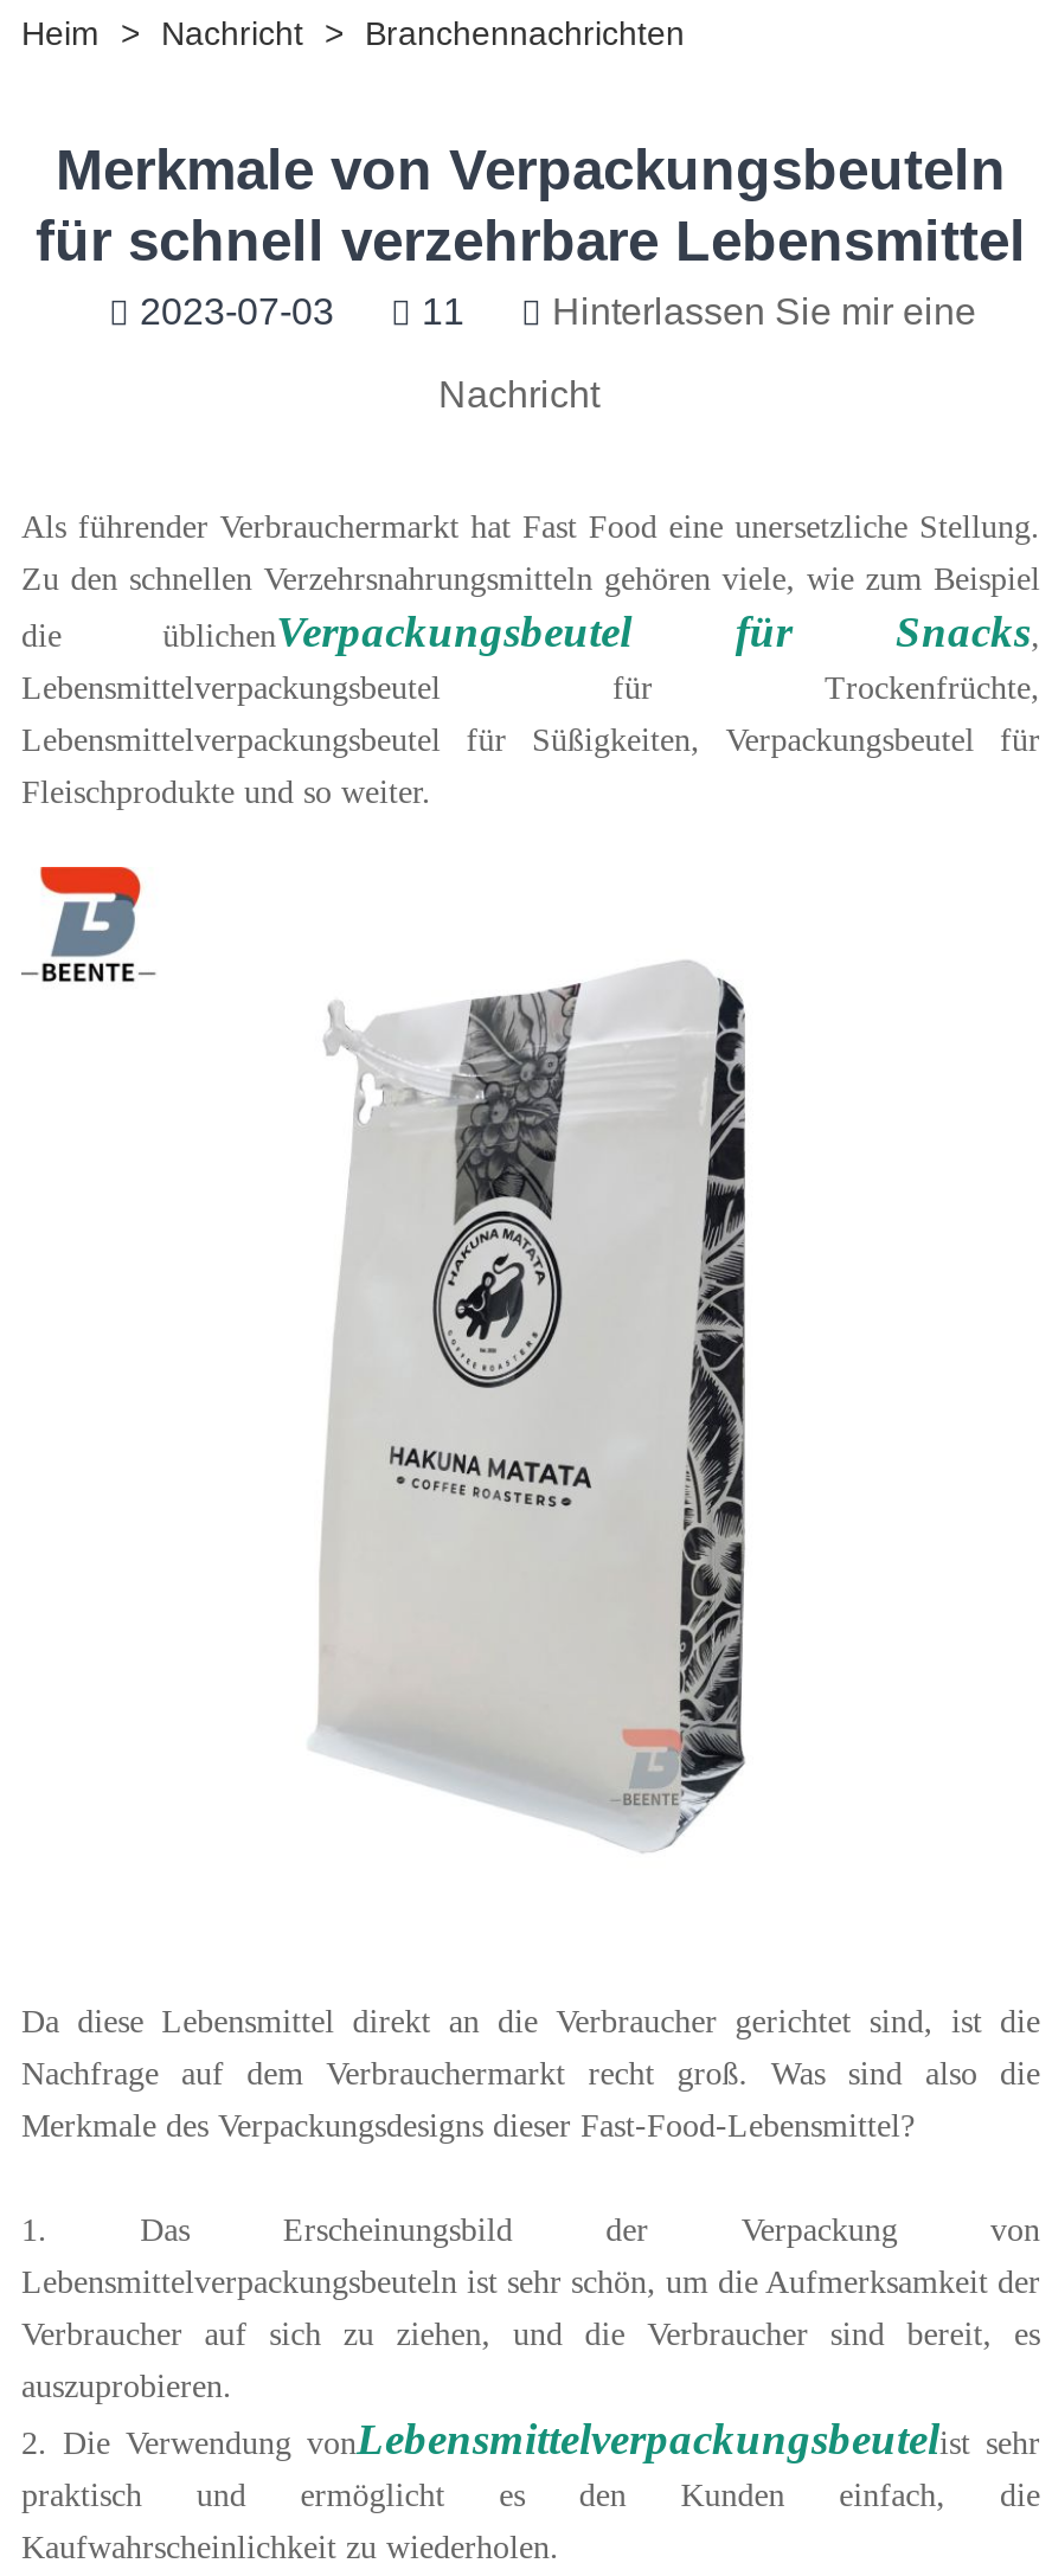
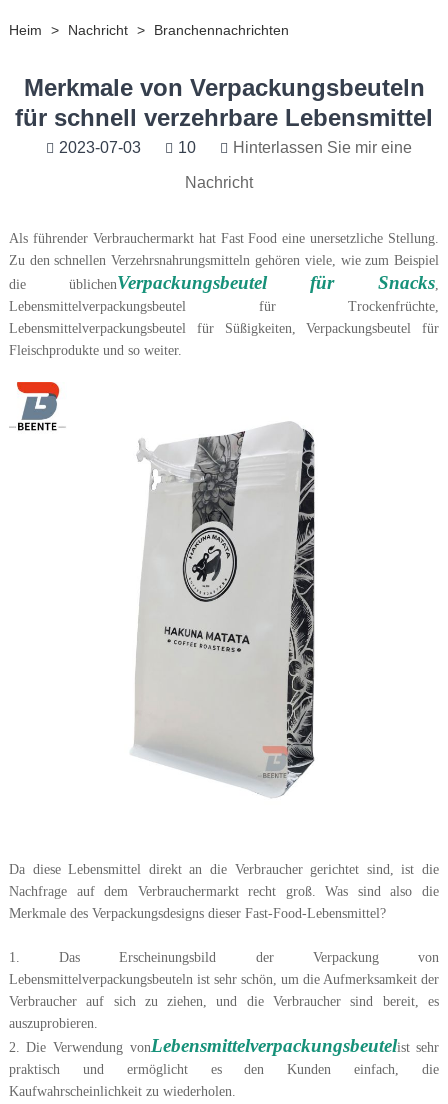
- 2023-07-03 11
+ 2023-07-03 10
